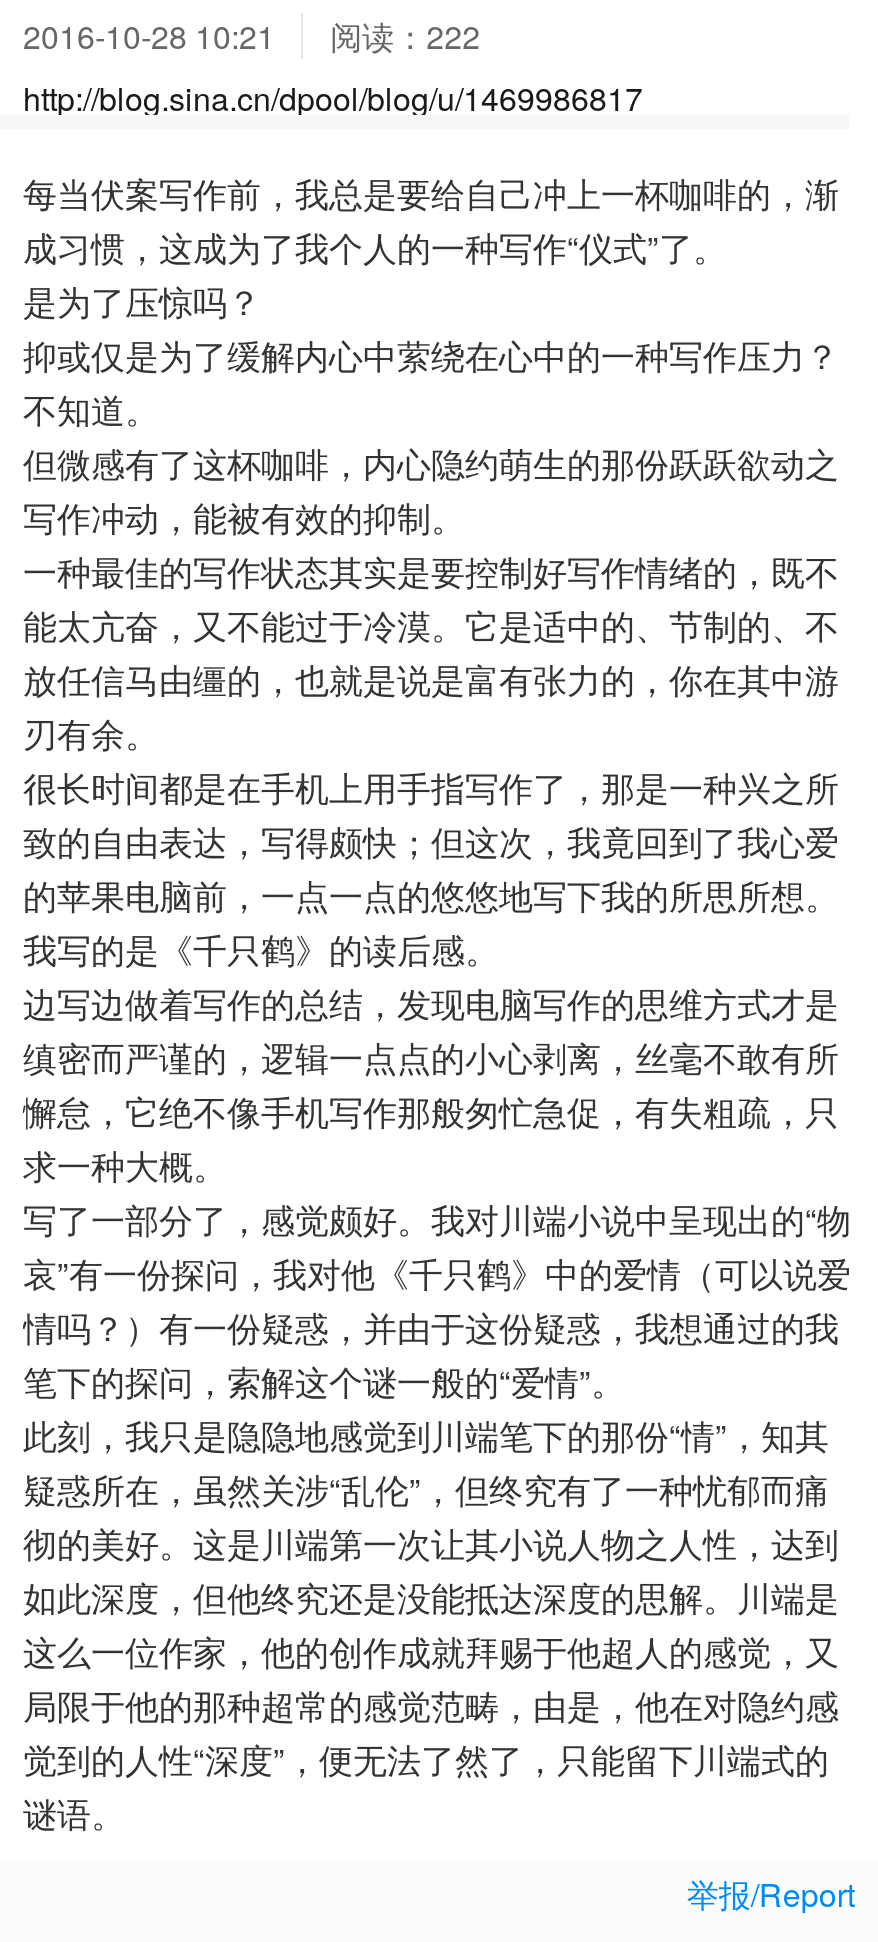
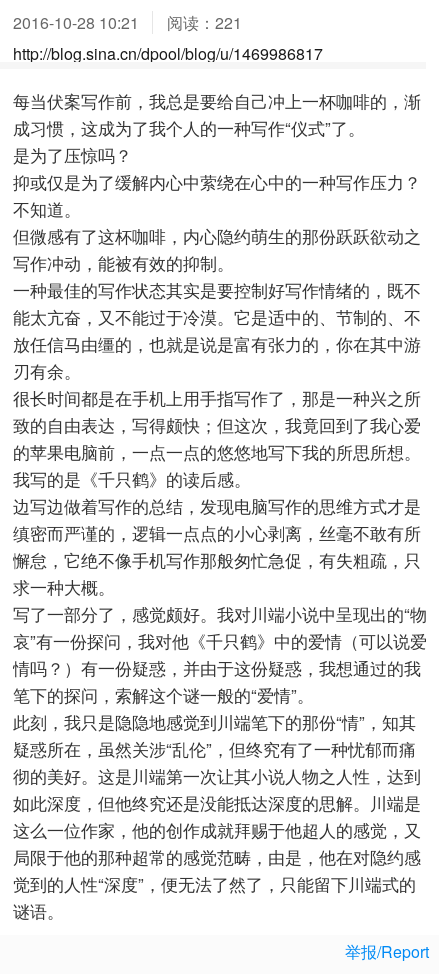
- 2016-10-28 10:21 阅读：222
+ 2016-10-28 10:21 阅读：221
